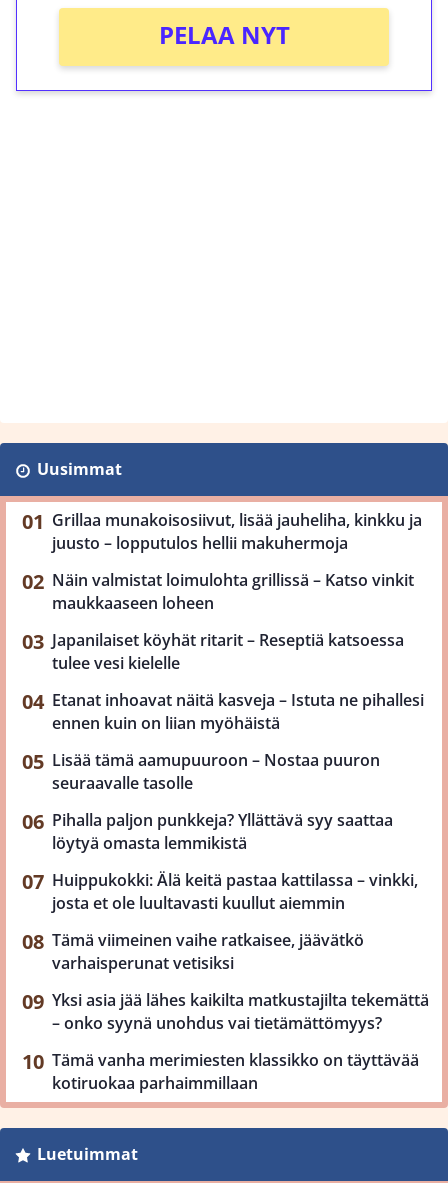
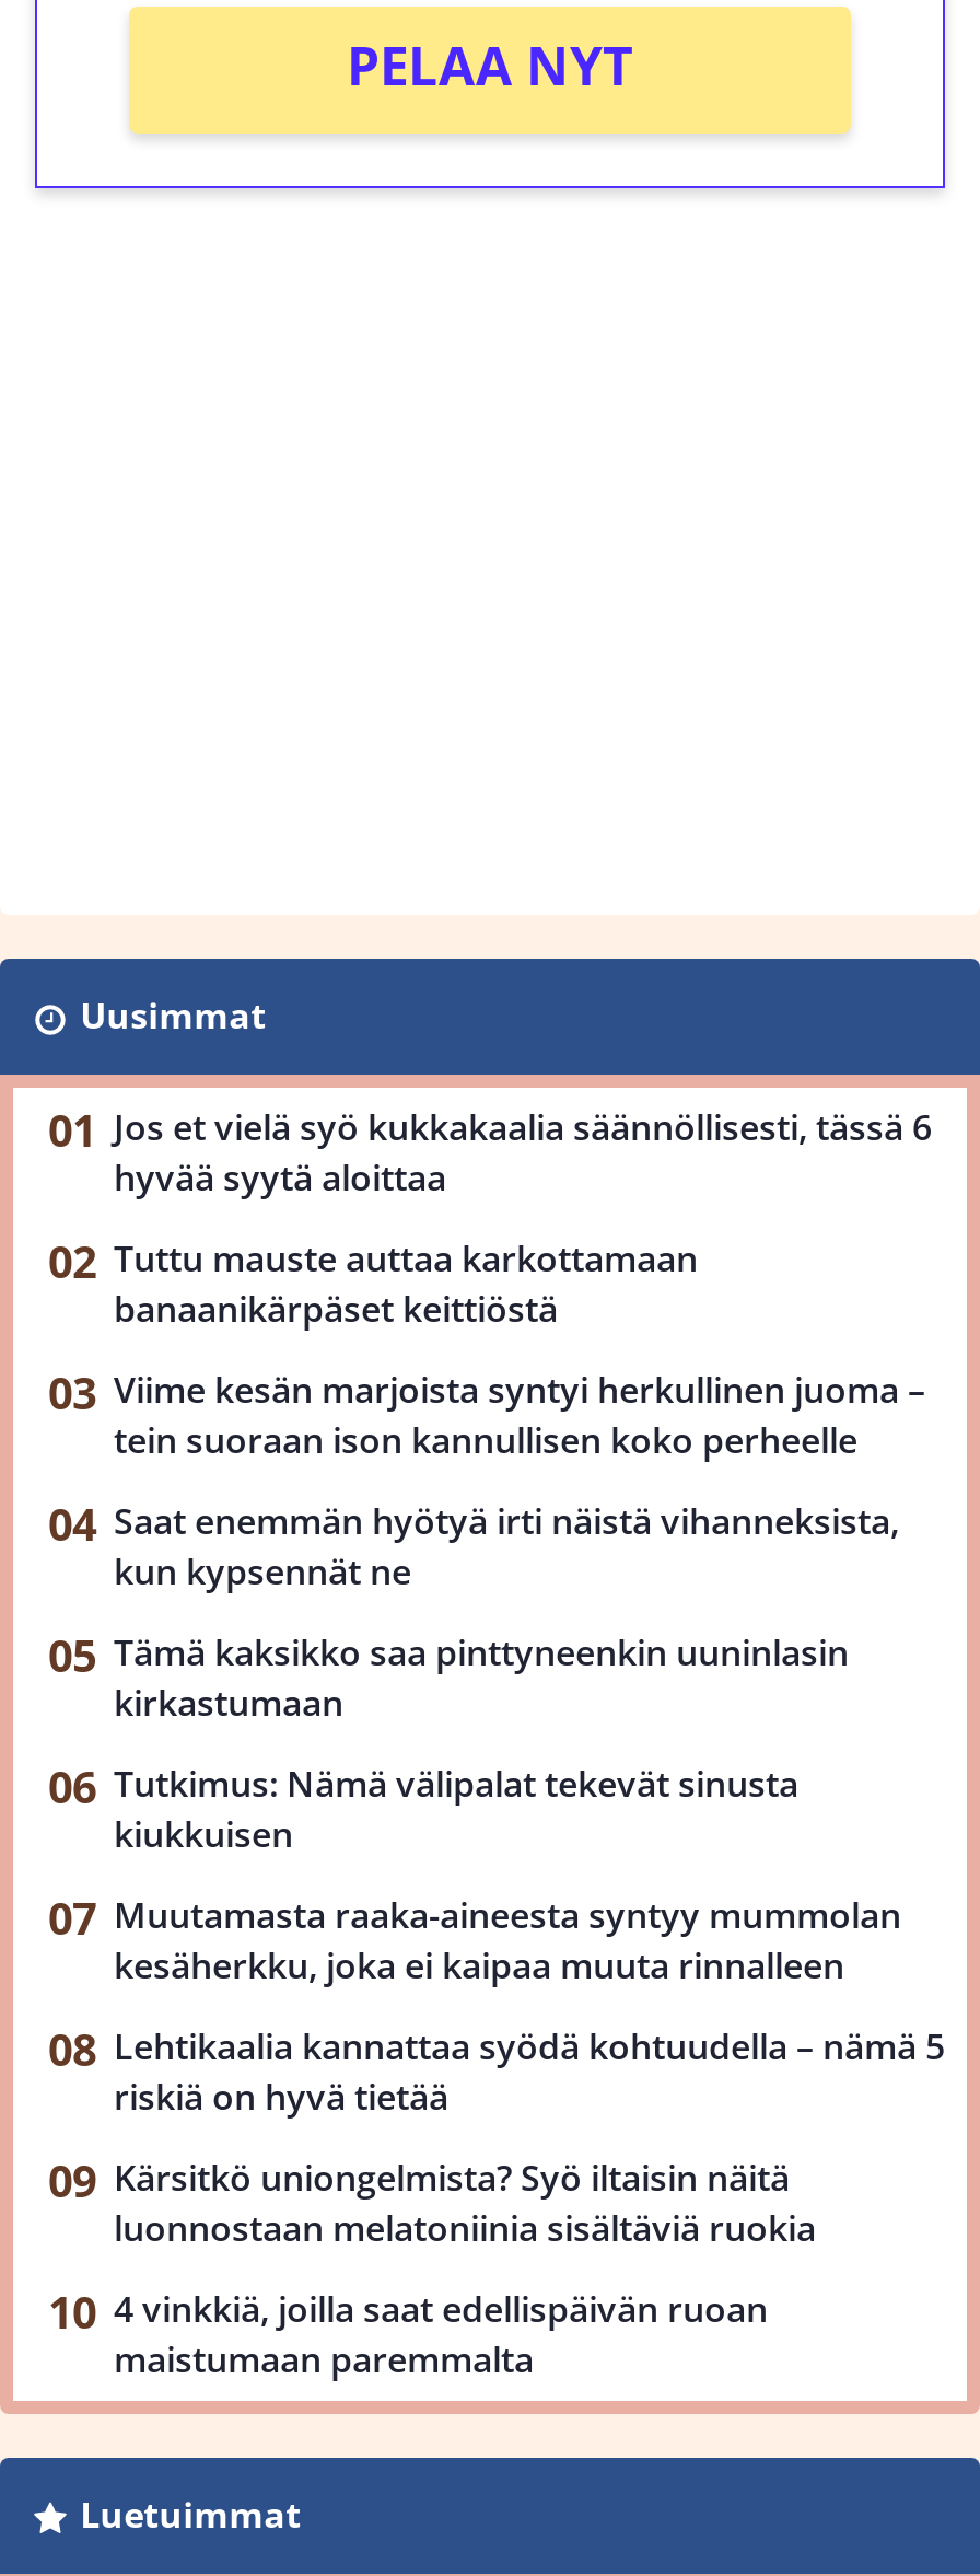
- Grillaa munakoisosiivut, lisää jauheliha, kinkku ja
- juusto – lopputulos hellii makuhermoja
+ Jos et vielä syö kukkakaalia säännöllisesti, tässä 6
+ hyvää syytä aloittaa

- Näin valmistat loimulohta grillissä – Katso vinkit
- maukkaaseen loheen
+ Tuttu mauste auttaa karkottamaan
+ banaanikärpäset keittiöstä

- Japanilaiset köyhät ritarit – Reseptiä katsoessa
- tulee vesi kielelle
+ Viime kesän marjoista syntyi herkullinen juoma –
+ tein suoraan ison kannullisen koko perheelle

- Etanat inhoavat näitä kasveja – Istuta ne pihallesi
- ennen kuin on liian myöhäistä
+ Saat enemmän hyötyä irti näistä vihanneksista,
+ kun kypsennät ne

- Lisää tämä aamupuuroon – Nostaa puuron
- seuraavalle tasolle
+ Tämä kaksikko saa pinttyneenkin uuninlasin
+ kirkastumaan

- Pihalla paljon punkkeja? Yllättävä syy saattaa
- löytyä omasta lemmikistä
+ Tutkimus: Nämä välipalat tekevät sinusta
+ kiukkuisen

- Huippukokki: Älä keitä pastaa kattilassa – vinkki,
- josta et ole luultavasti kuullut aiemmin
+ Muutamasta raaka-aineesta syntyy mummolan
+ kesäherkku, joka ei kaipaa muuta rinnalleen

- Tämä viimeinen vaihe ratkaisee, jäävätkö
- varhaisperunat vetisiksi
+ Lehtikaalia kannattaa syödä kohtuudella – nämä 5
+ riskiä on hyvä tietää

- Yksi asia jää lähes kaikilta matkustajilta tekemättä
- – onko syynä unohdus vai tietämättömyys?
+ Kärsitkö uniongelmista? Syö iltaisin näitä
+ luonnostaan melatoniinia sisältäviä ruokia

- Tämä vanha merimiesten klassikko on täyttävää
- kotiruokaa parhaimmillaan
+ 4 vinkkiä, joilla saat edellispäivän ruoan
+ maistumaan paremmalta
